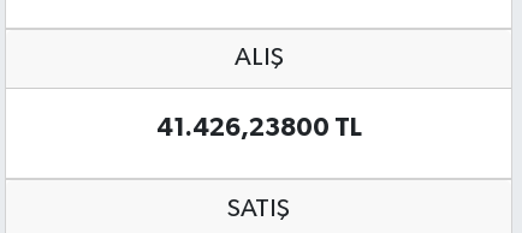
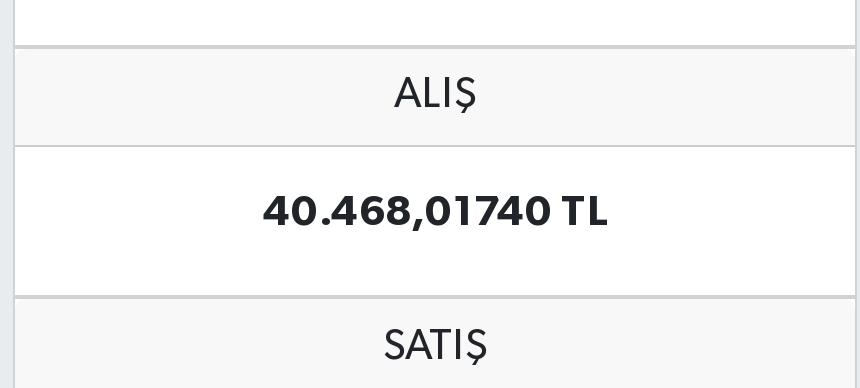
- 41.426,23800 TL
+ 40.468,01740 TL
